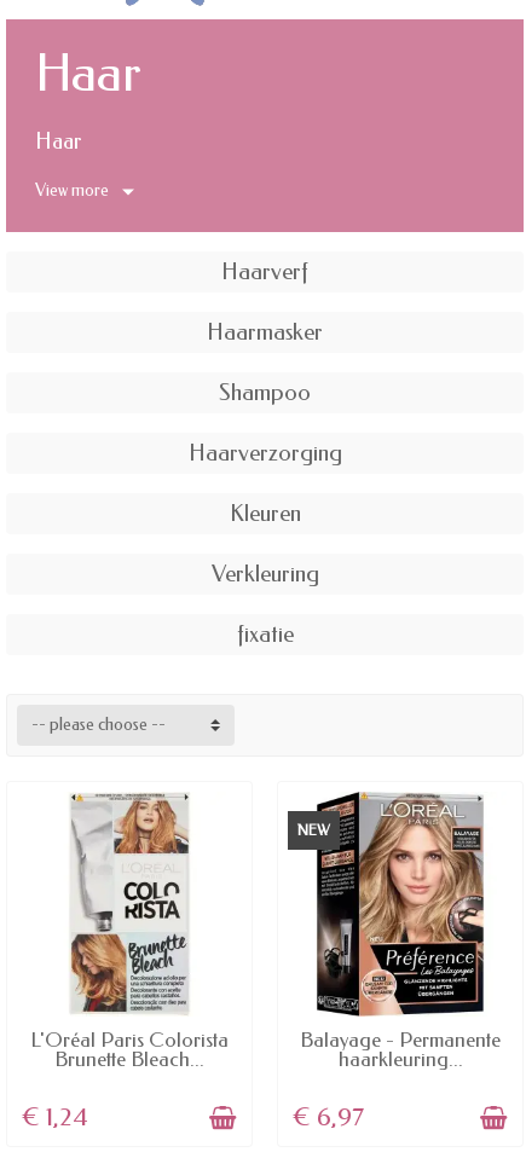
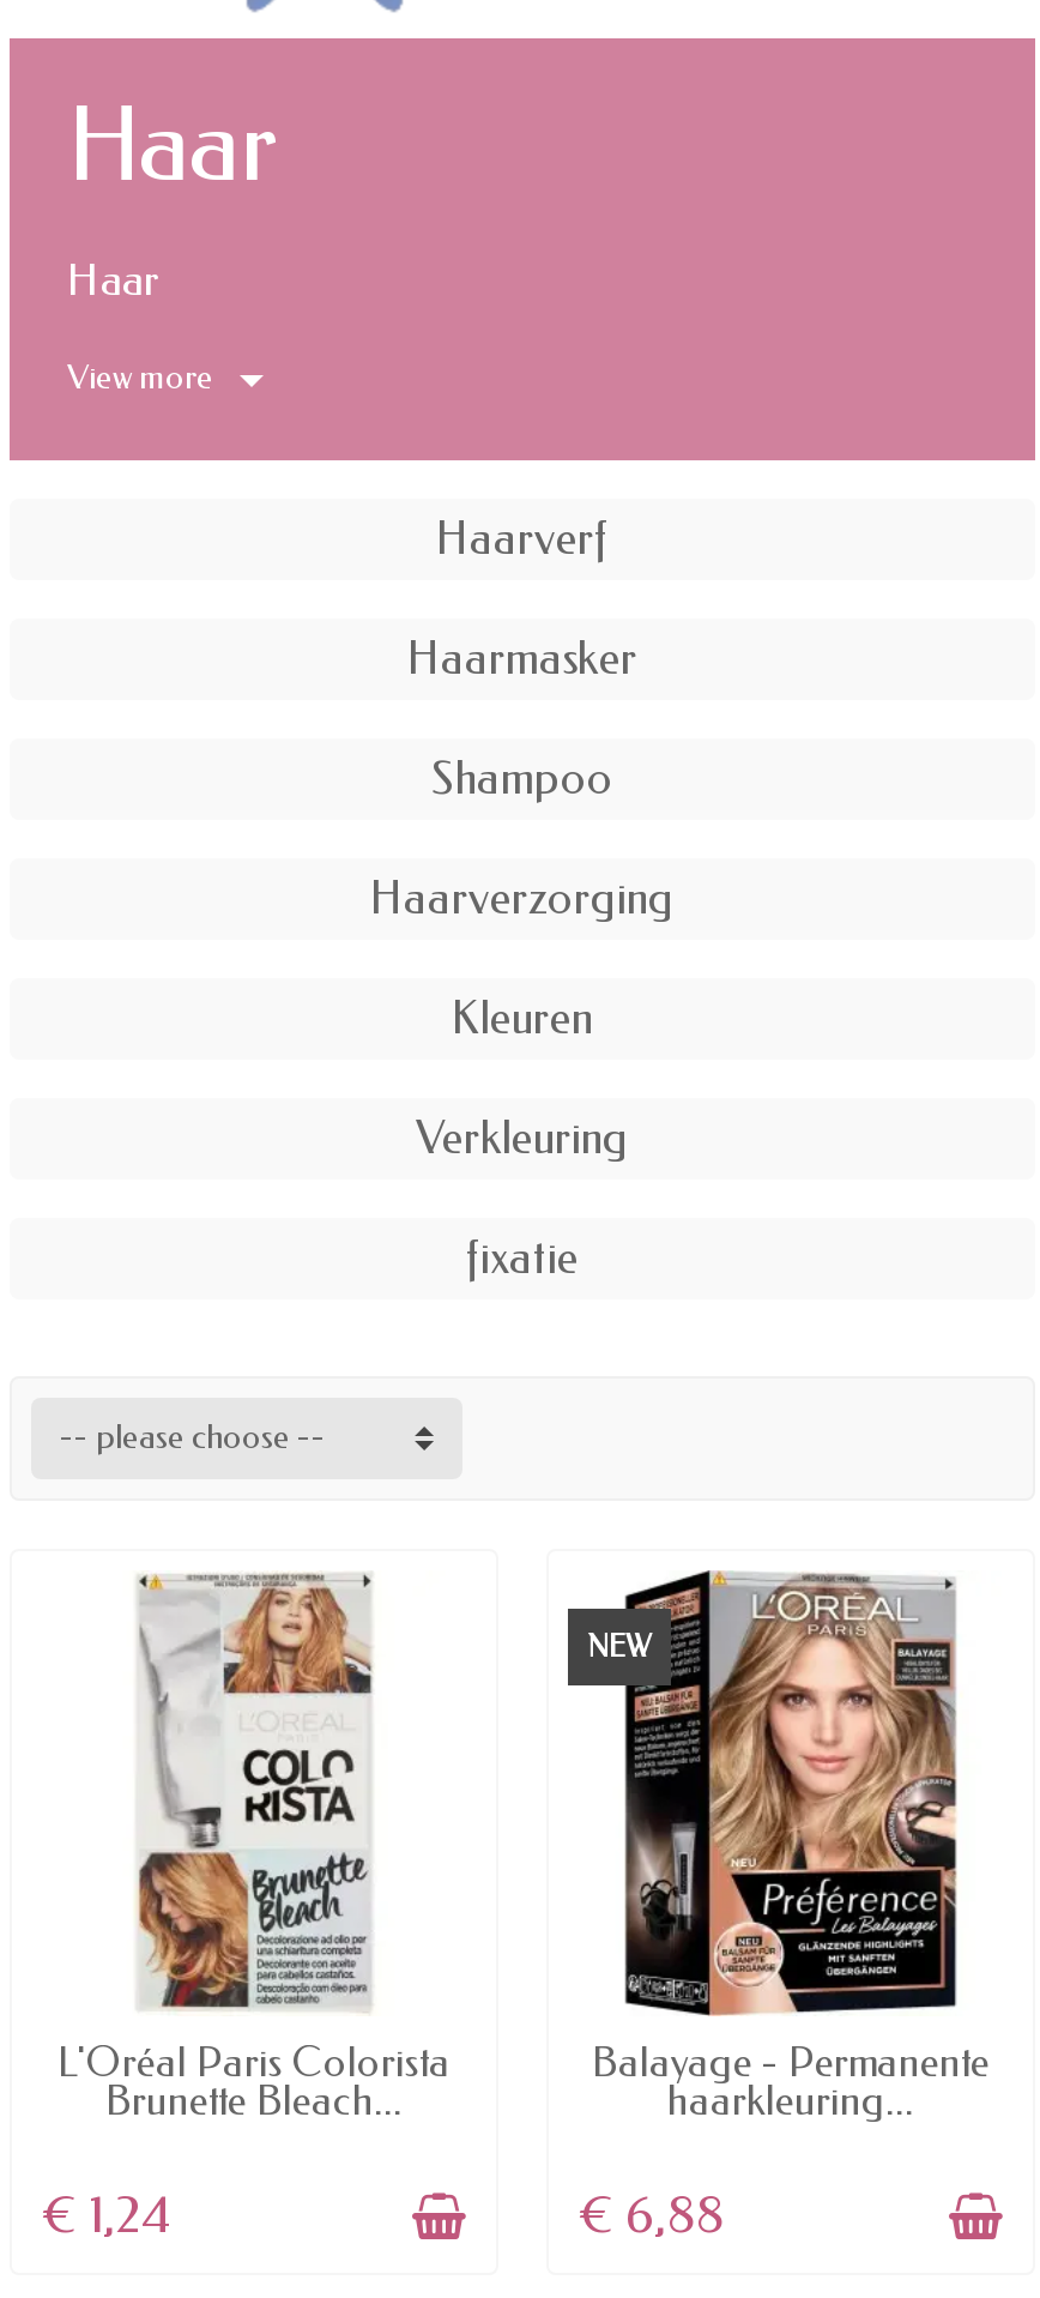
- € 6,97
+ € 6,88
